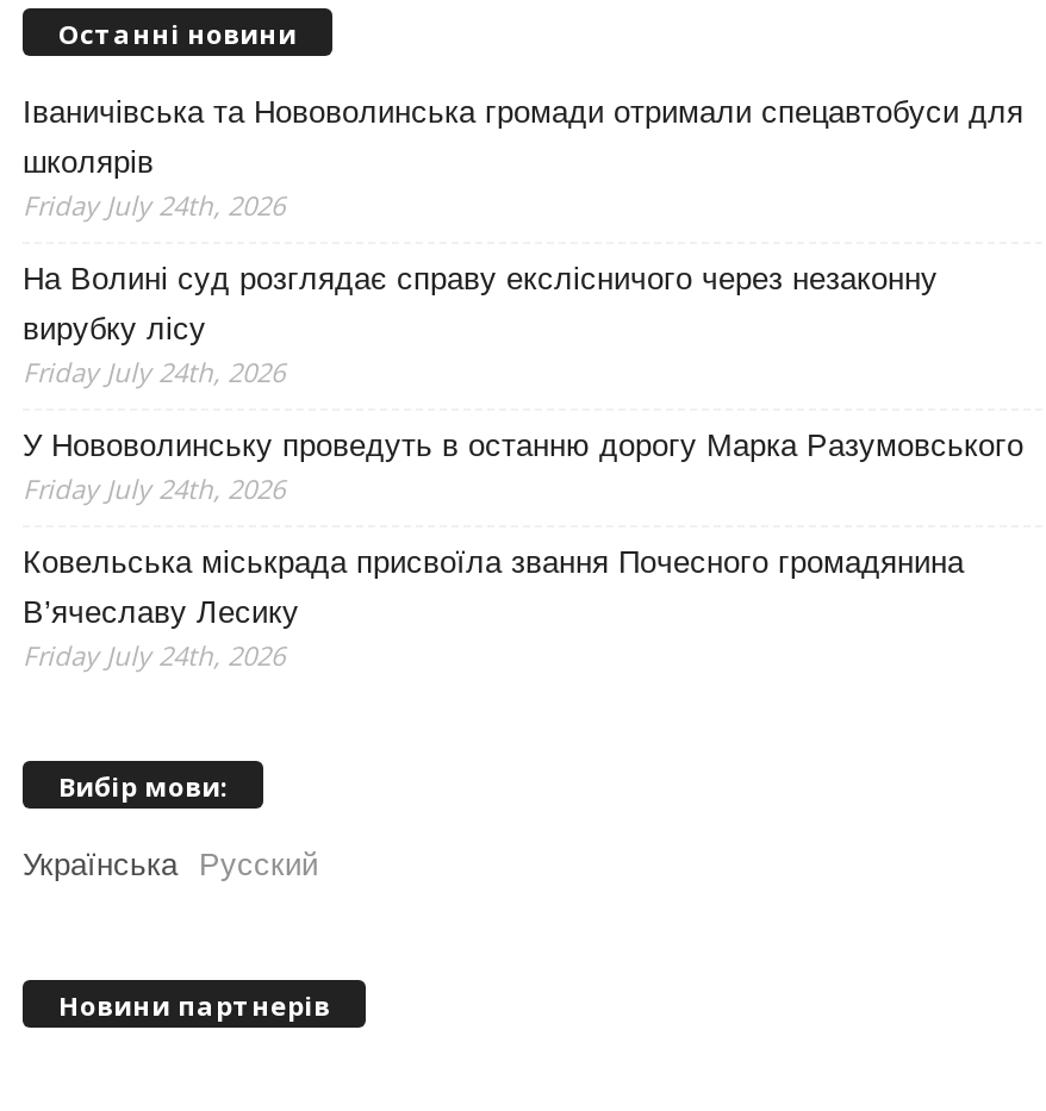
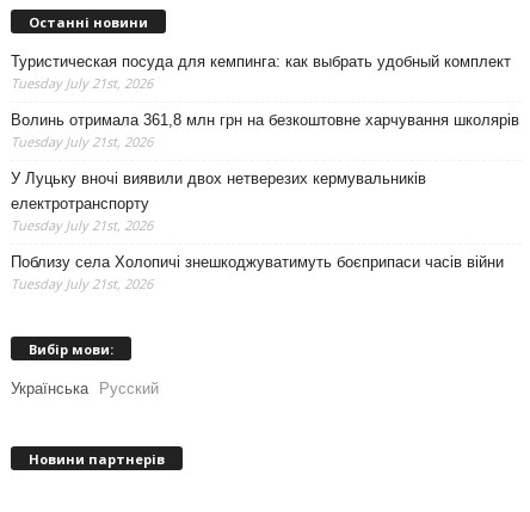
- Іваничівська та Нововолинська громади отримали спецавтобуси для
- школярів
- Friday July 24th, 2026
+ Туристическая посуда для кемпинга: как выбрать удобный комплект
+ Tuesday July 21st, 2026

- На Волині суд розглядає справу екслісничого через незаконну
- вирубку лісу
- Friday July 24th, 2026
+ Волинь отримала 361,8 млн грн на безкоштовне харчування школярів
+ Tuesday July 21st, 2026

- У Нововолинську проведуть в останню дорогу Марка Разумовського
- Friday July 24th, 2026
+ У Луцьку вночі виявили двох нетверезих кермувальників
+ електротранспорту
+ Tuesday July 21st, 2026

- Ковельська міськрада присвоїла звання Почесного громадянина
- В’ячеславу Лесику
- Friday July 24th, 2026
+ Поблизу села Холопичі знешкоджуватимуть боєприпаси часів війни
+ Tuesday July 21st, 2026
